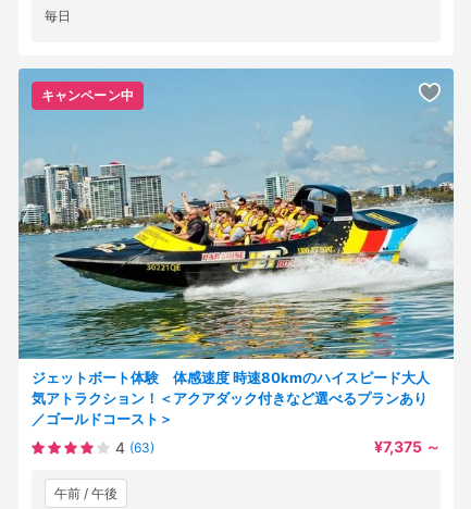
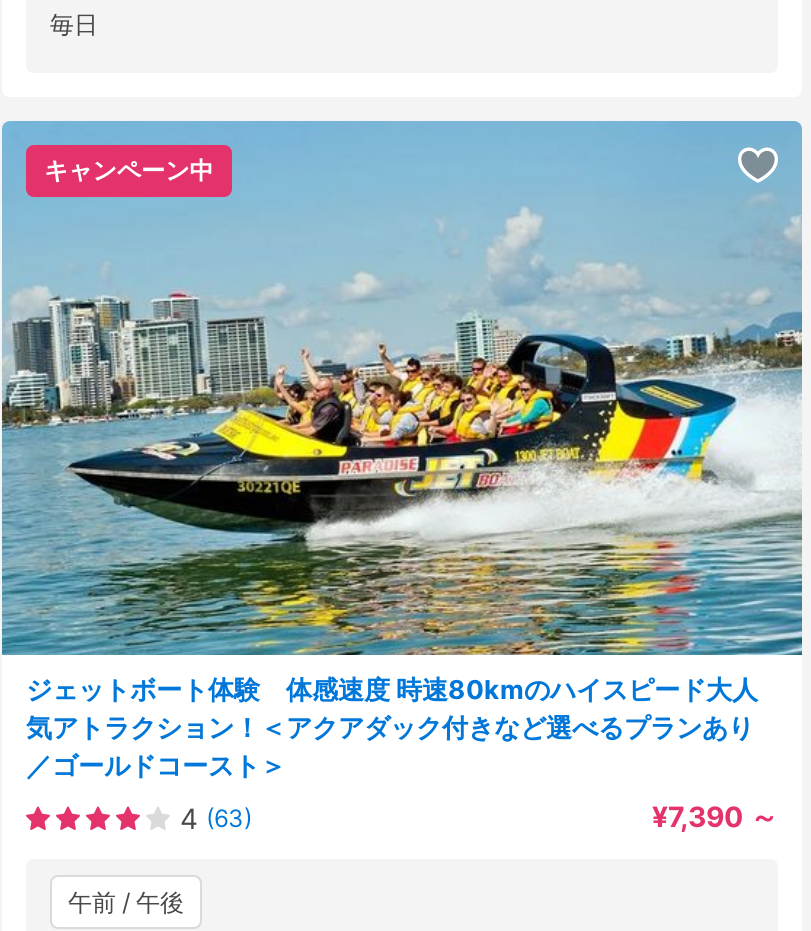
- ¥7,375～
+ ¥7,390～
